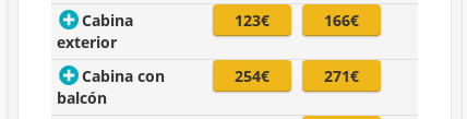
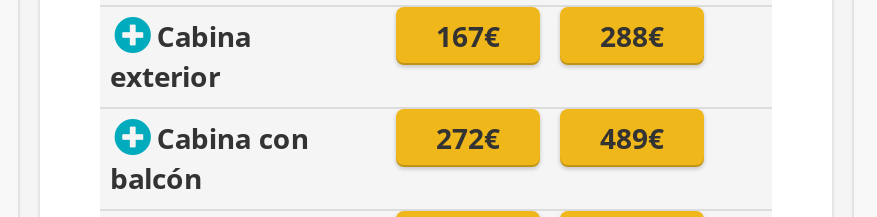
- 123€
+ 167€

- 166€
+ 288€

- 254€
+ 272€

- 271€
+ 489€
